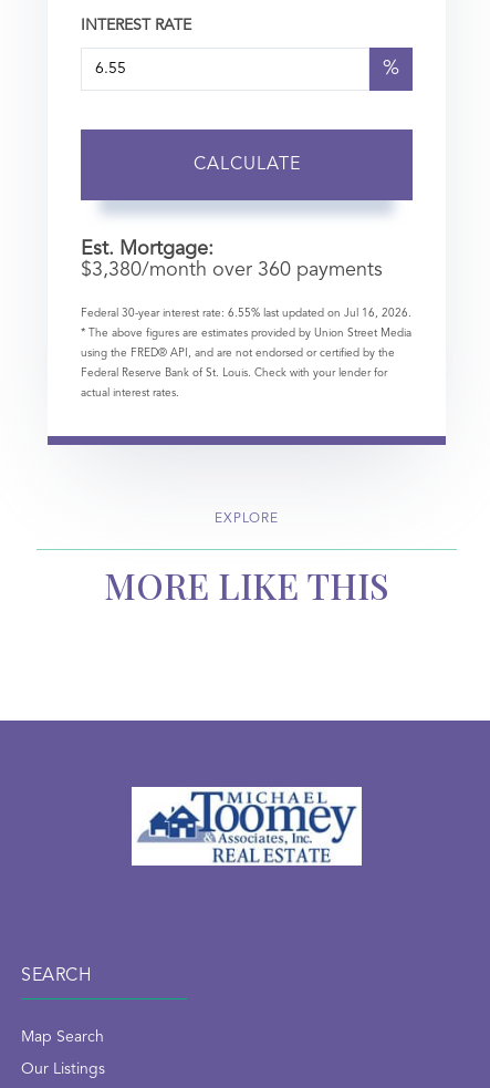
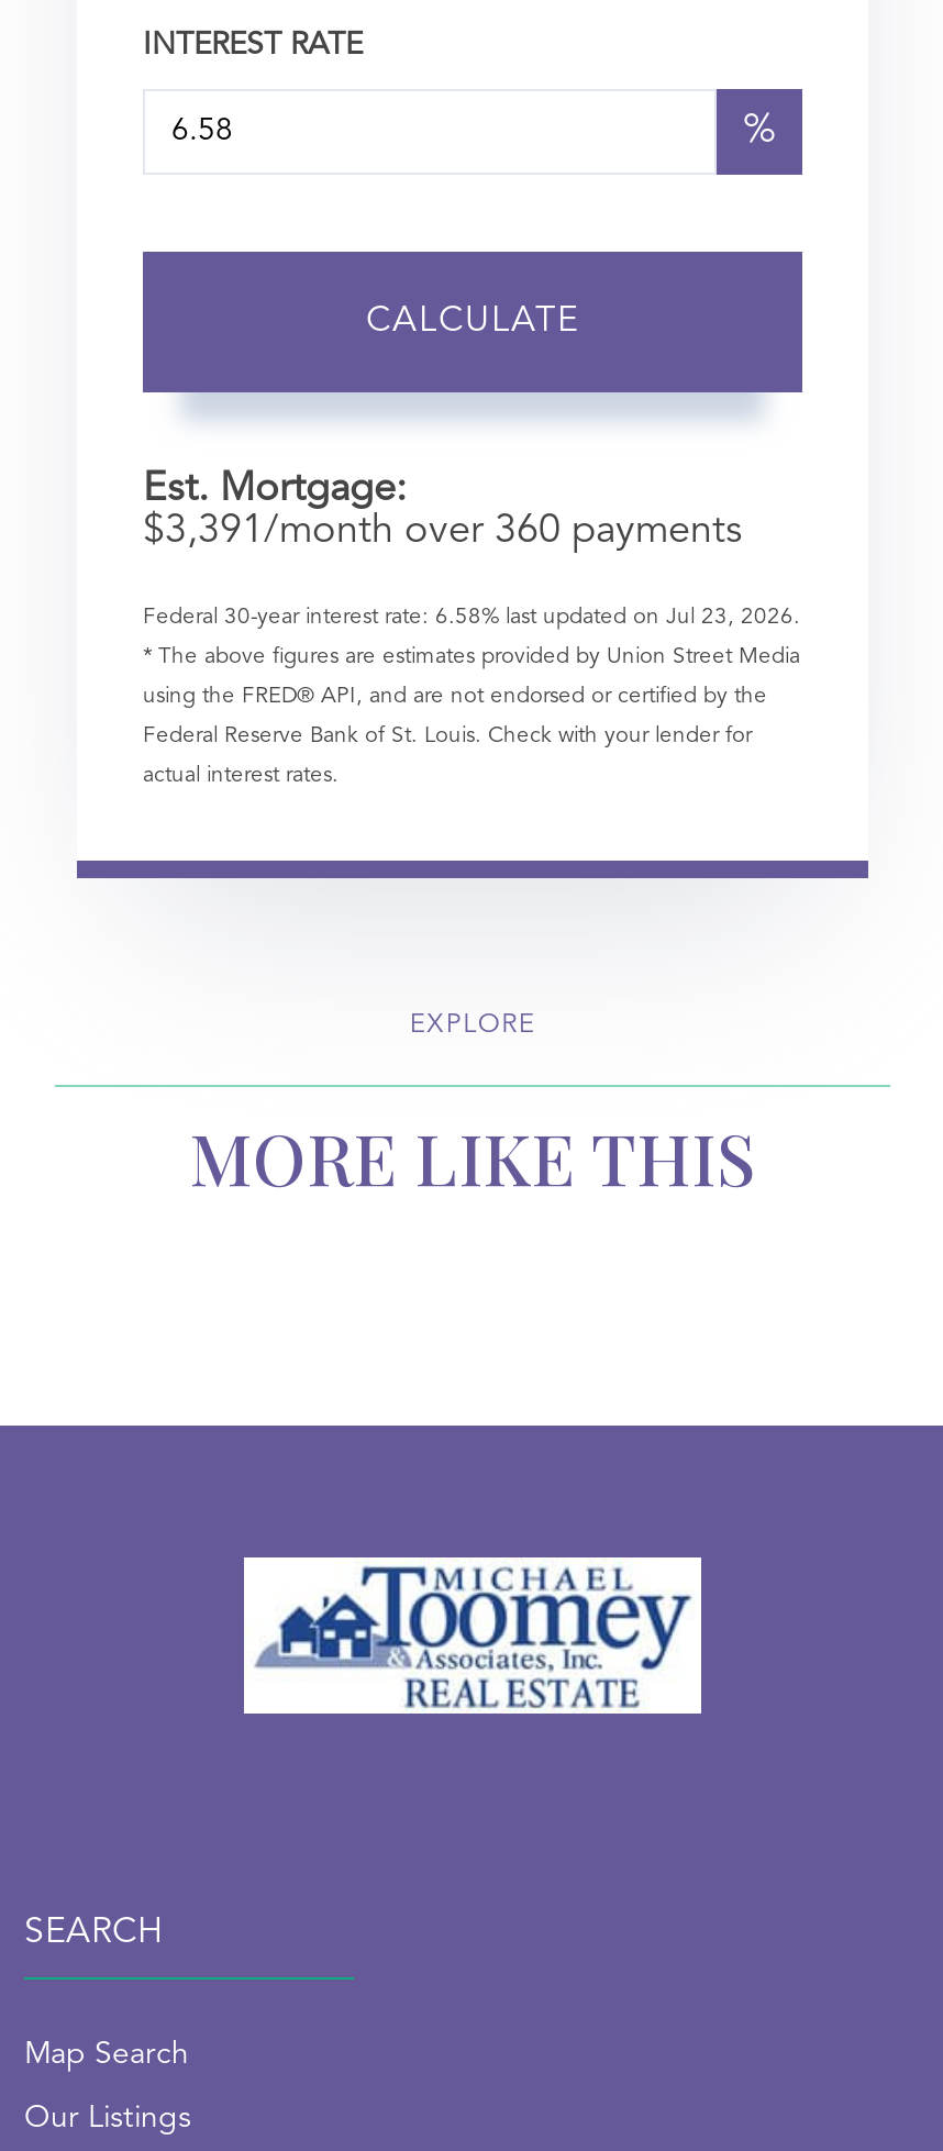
- $3,380 /month over 360 payments
+ $3,391 /month over 360 payments

- Federal 30-year interest rate: 6.55% last updated on Jul 16, 2026.
+ Federal 30-year interest rate: 6.58% last updated on Jul 23, 2026.
